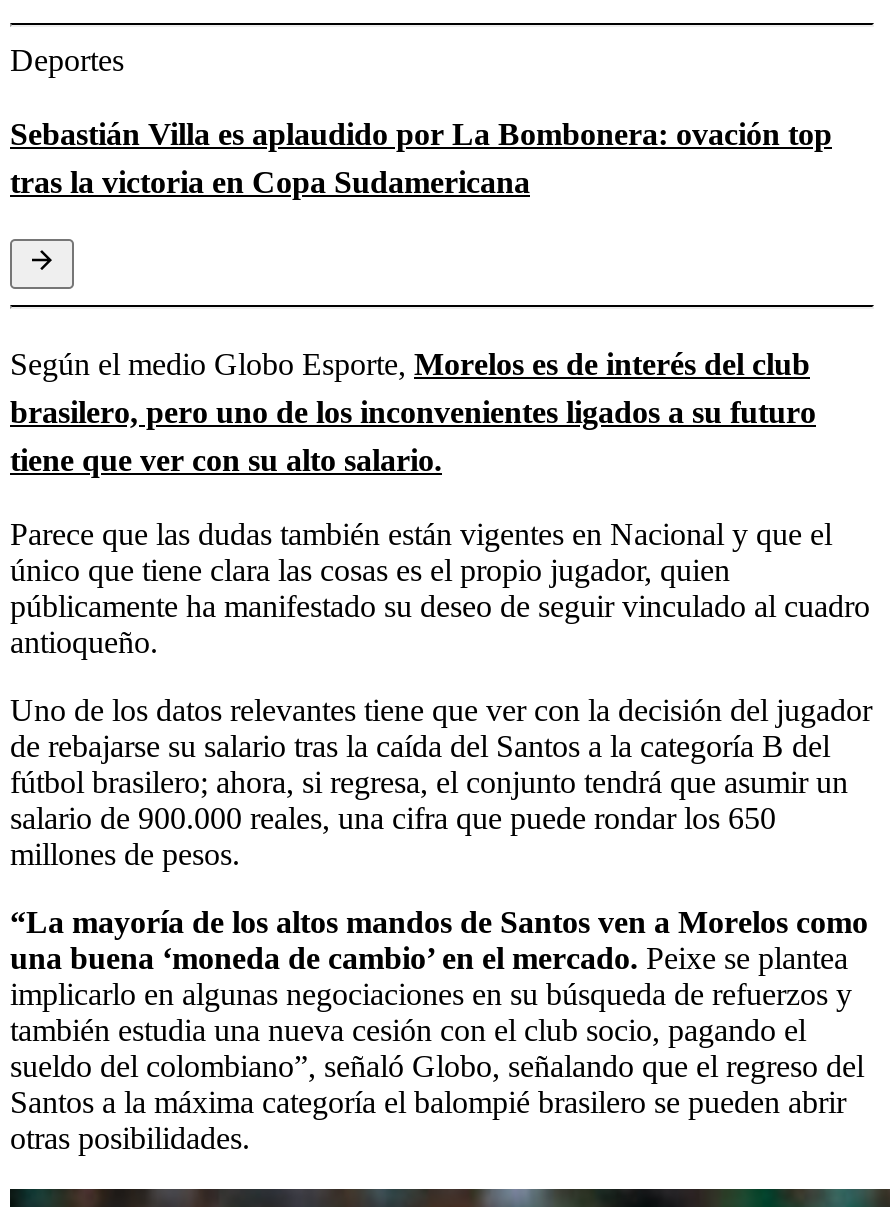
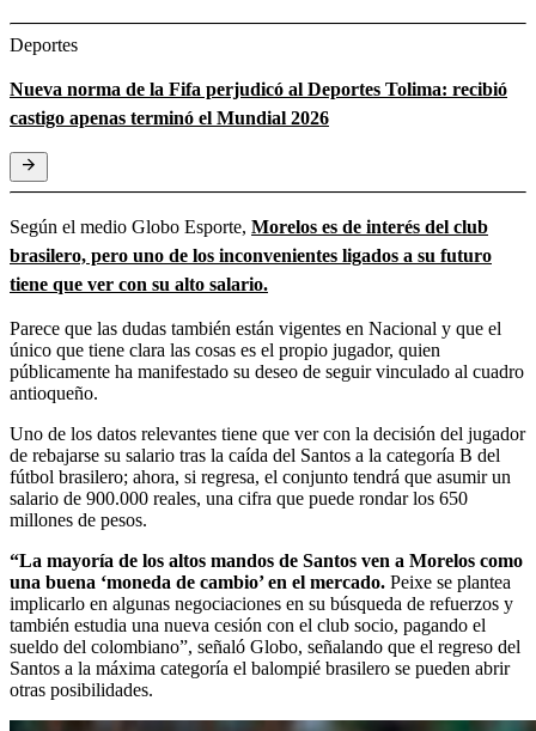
- Sebastián Villa es aplaudido por La Bombonera: ovación top
- tras la victoria en Copa Sudamericana
+ Nueva norma de la Fifa perjudicó al Deportes Tolima: recibió
+ castigo apenas terminó el Mundial 2026
